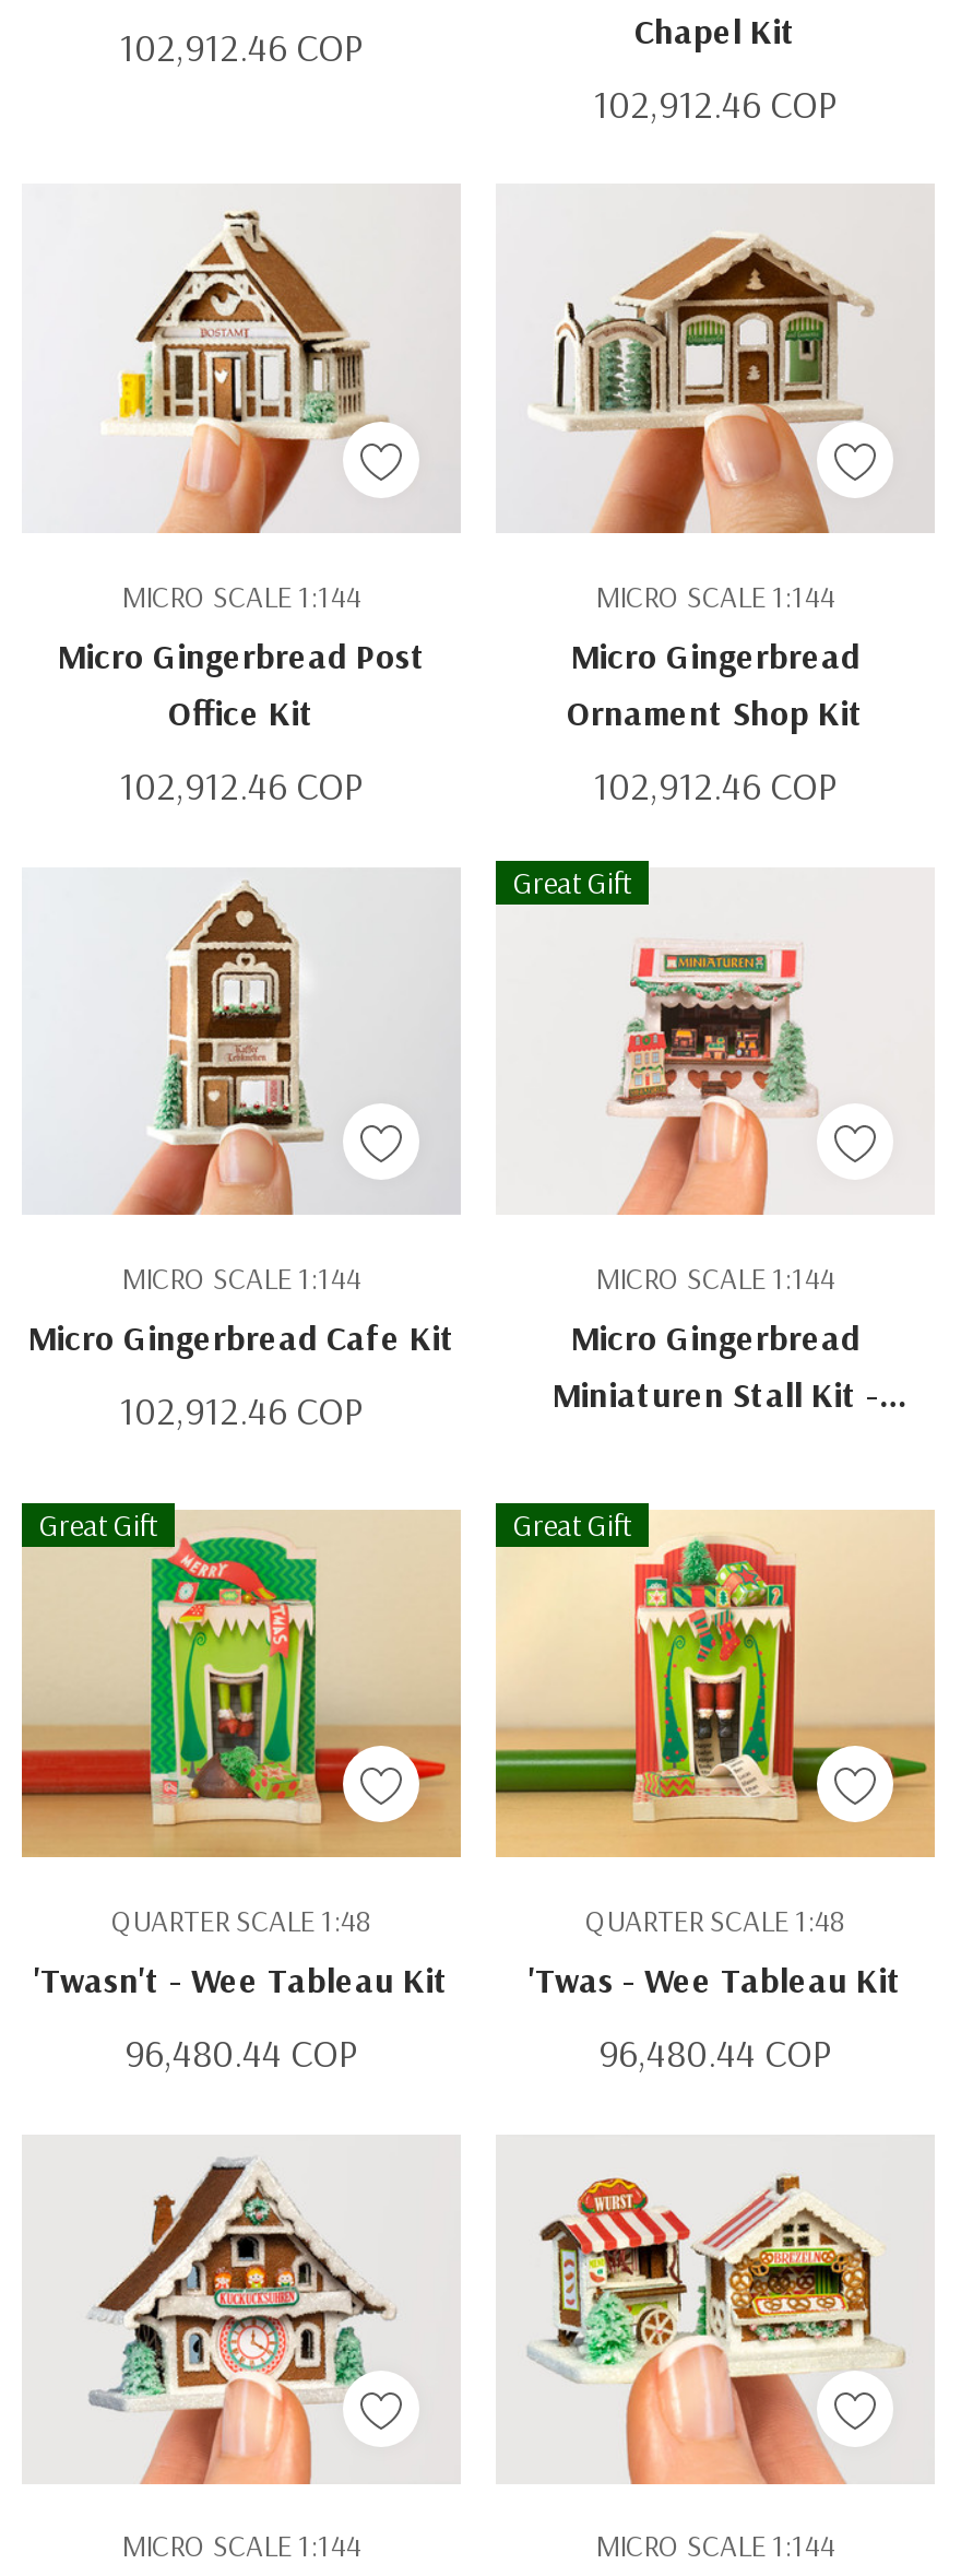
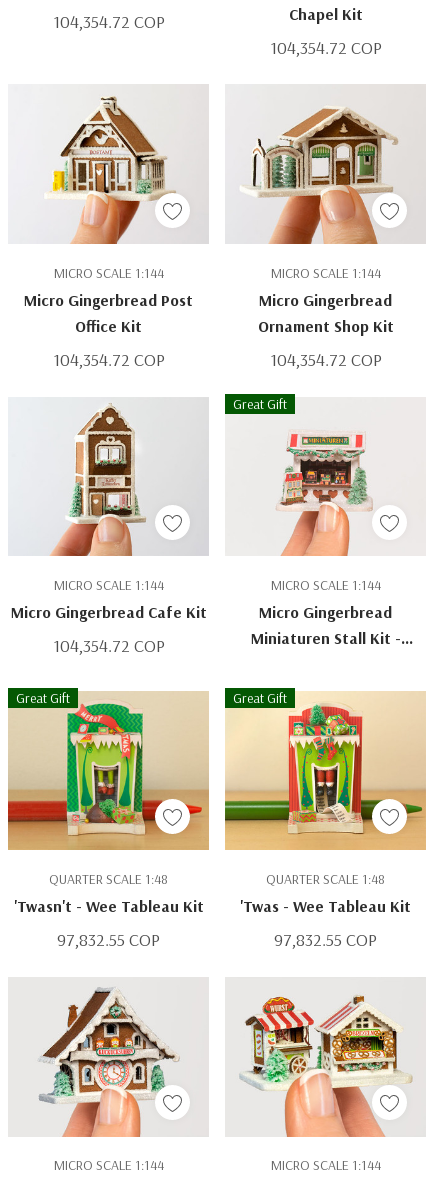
- 102,912.46 COP
+ 104,354.72 COP

- 102,912.46 COP
+ 104,354.72 COP

- 102,912.46 COP
+ 104,354.72 COP

- 102,912.46 COP
+ 104,354.72 COP

- 102,912.46 COP
+ 104,354.72 COP

- 96,480.44 COP
+ 97,832.55 COP

- 96,480.44 COP
+ 97,832.55 COP
